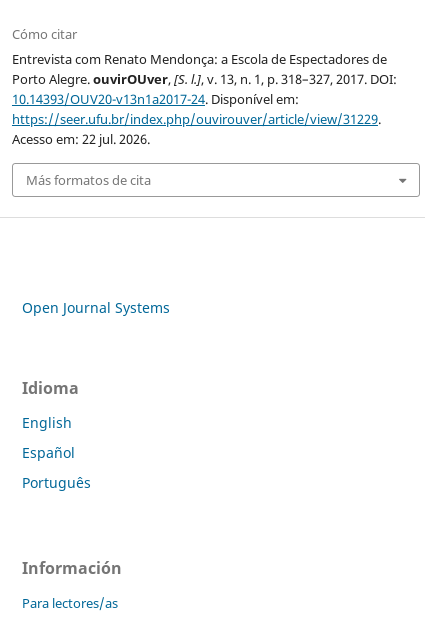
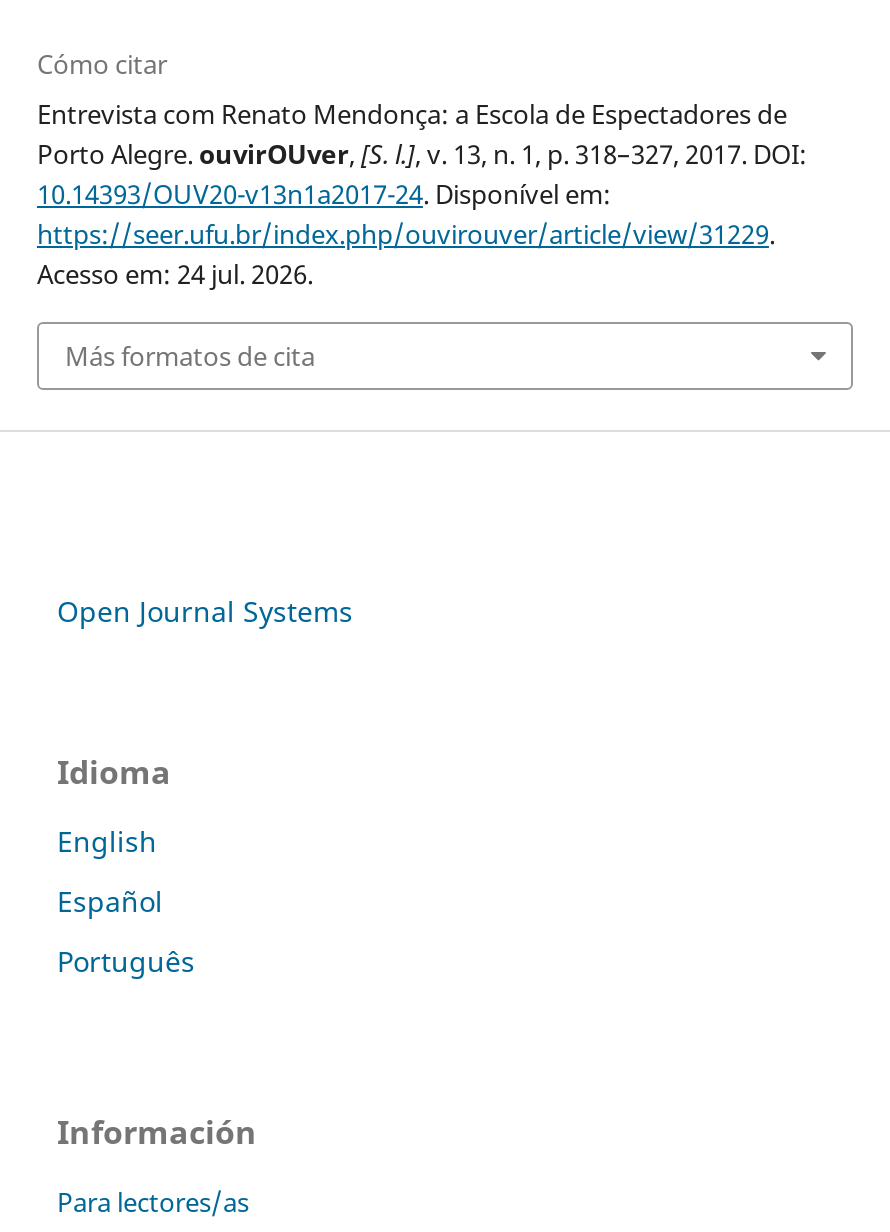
- Acesso em: 22 jul. 2026.
+ Acesso em: 24 jul. 2026.
